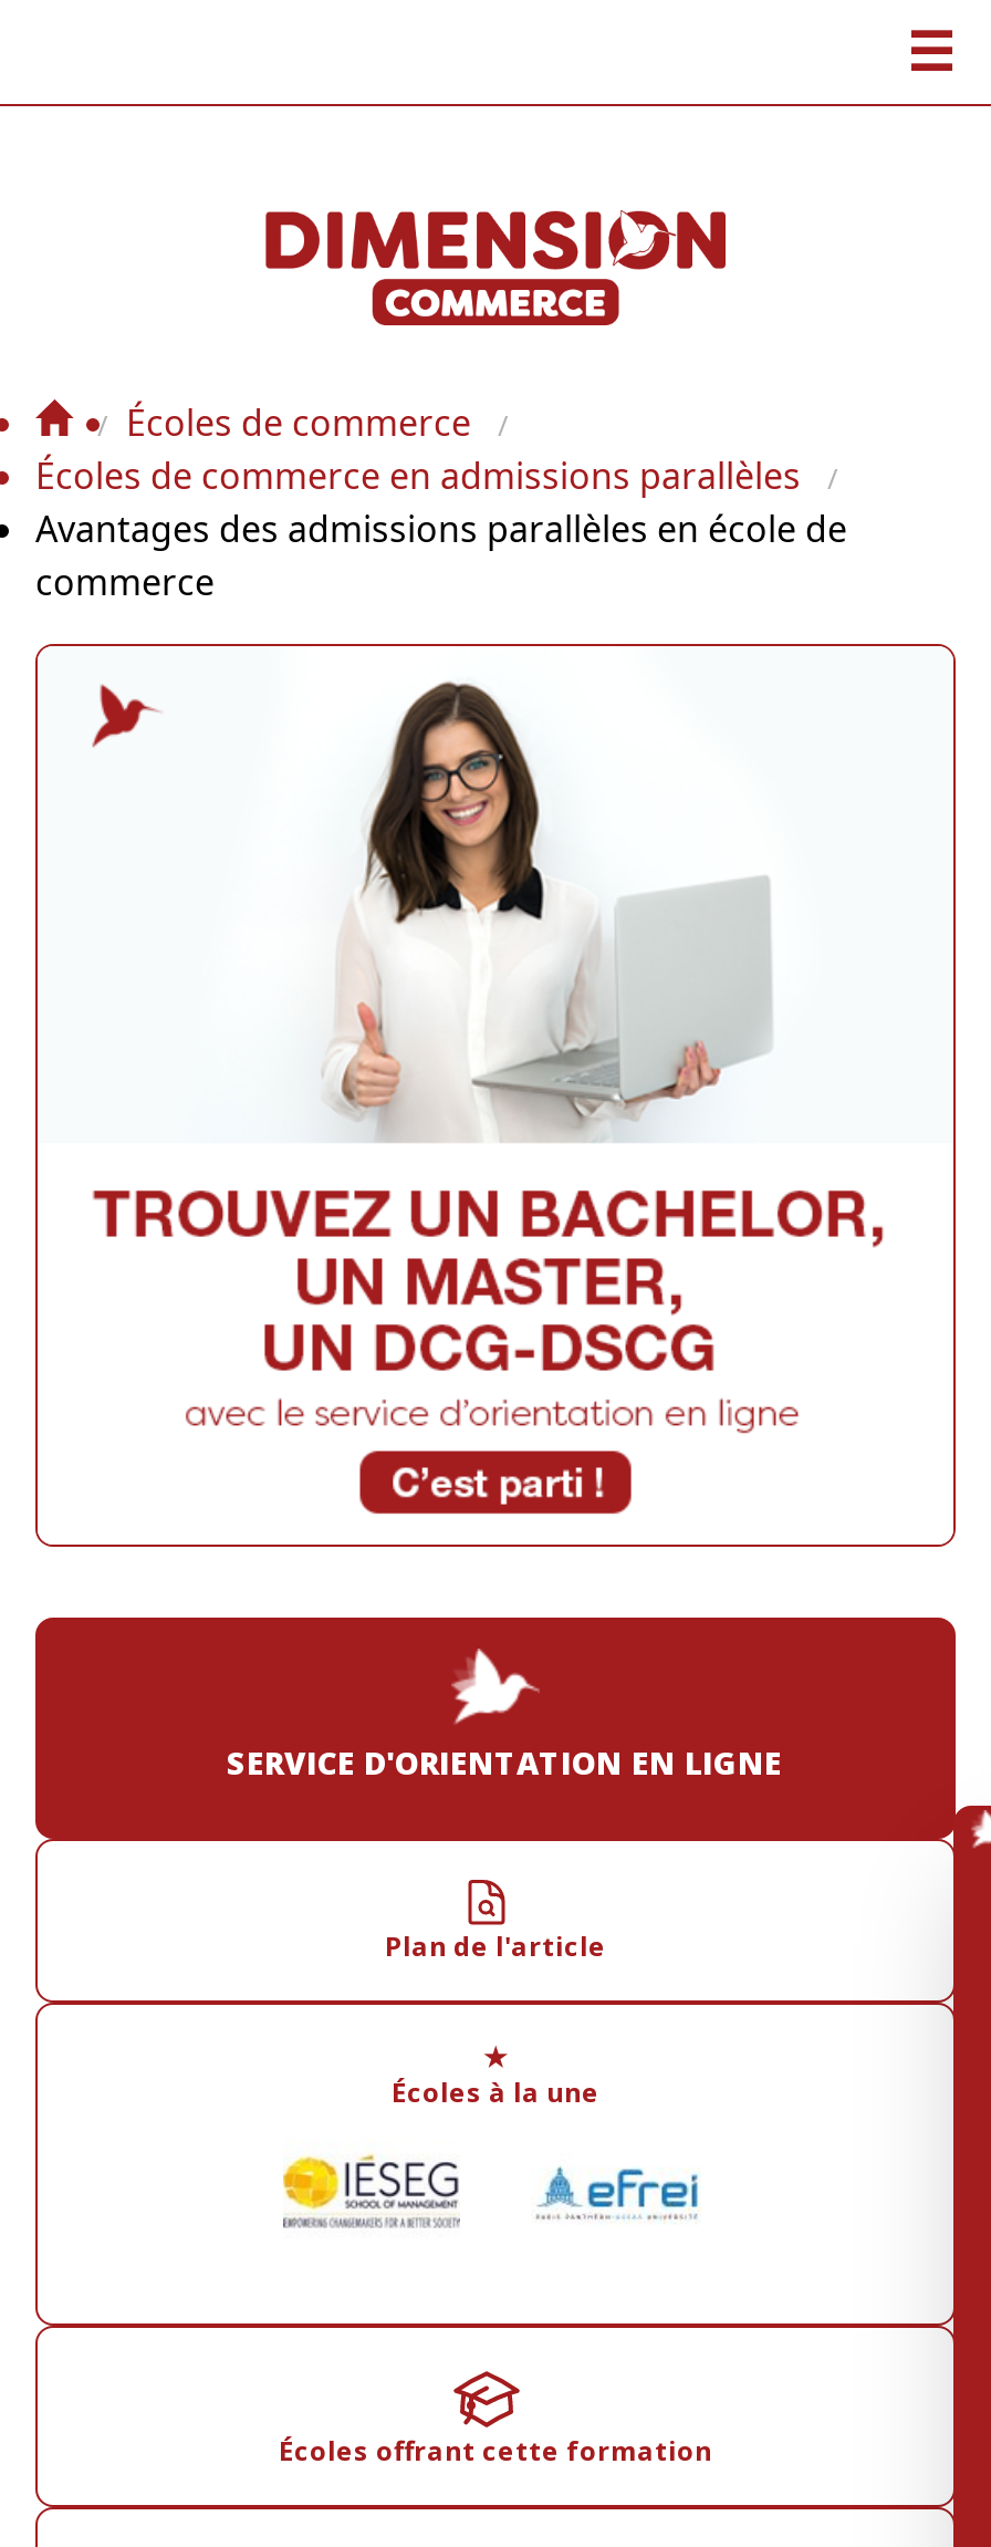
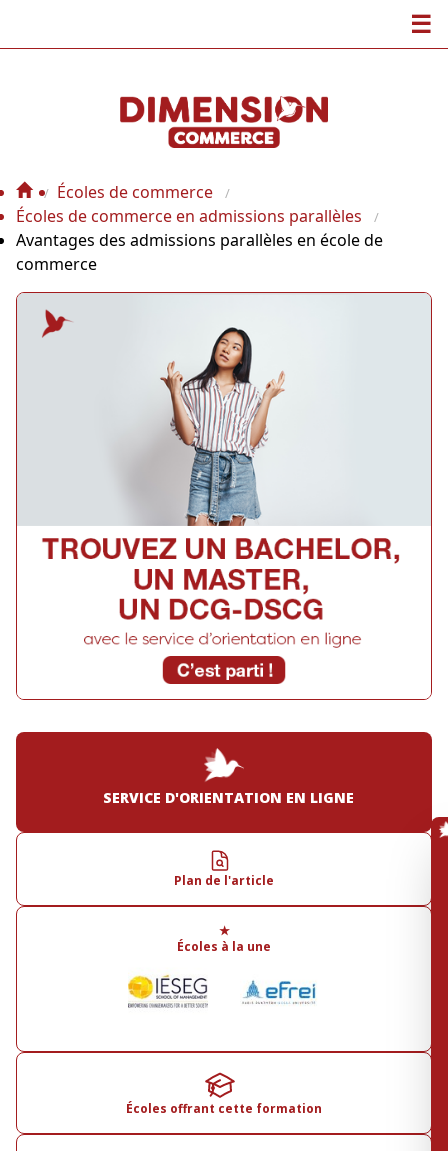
- [image]
+ [image]
